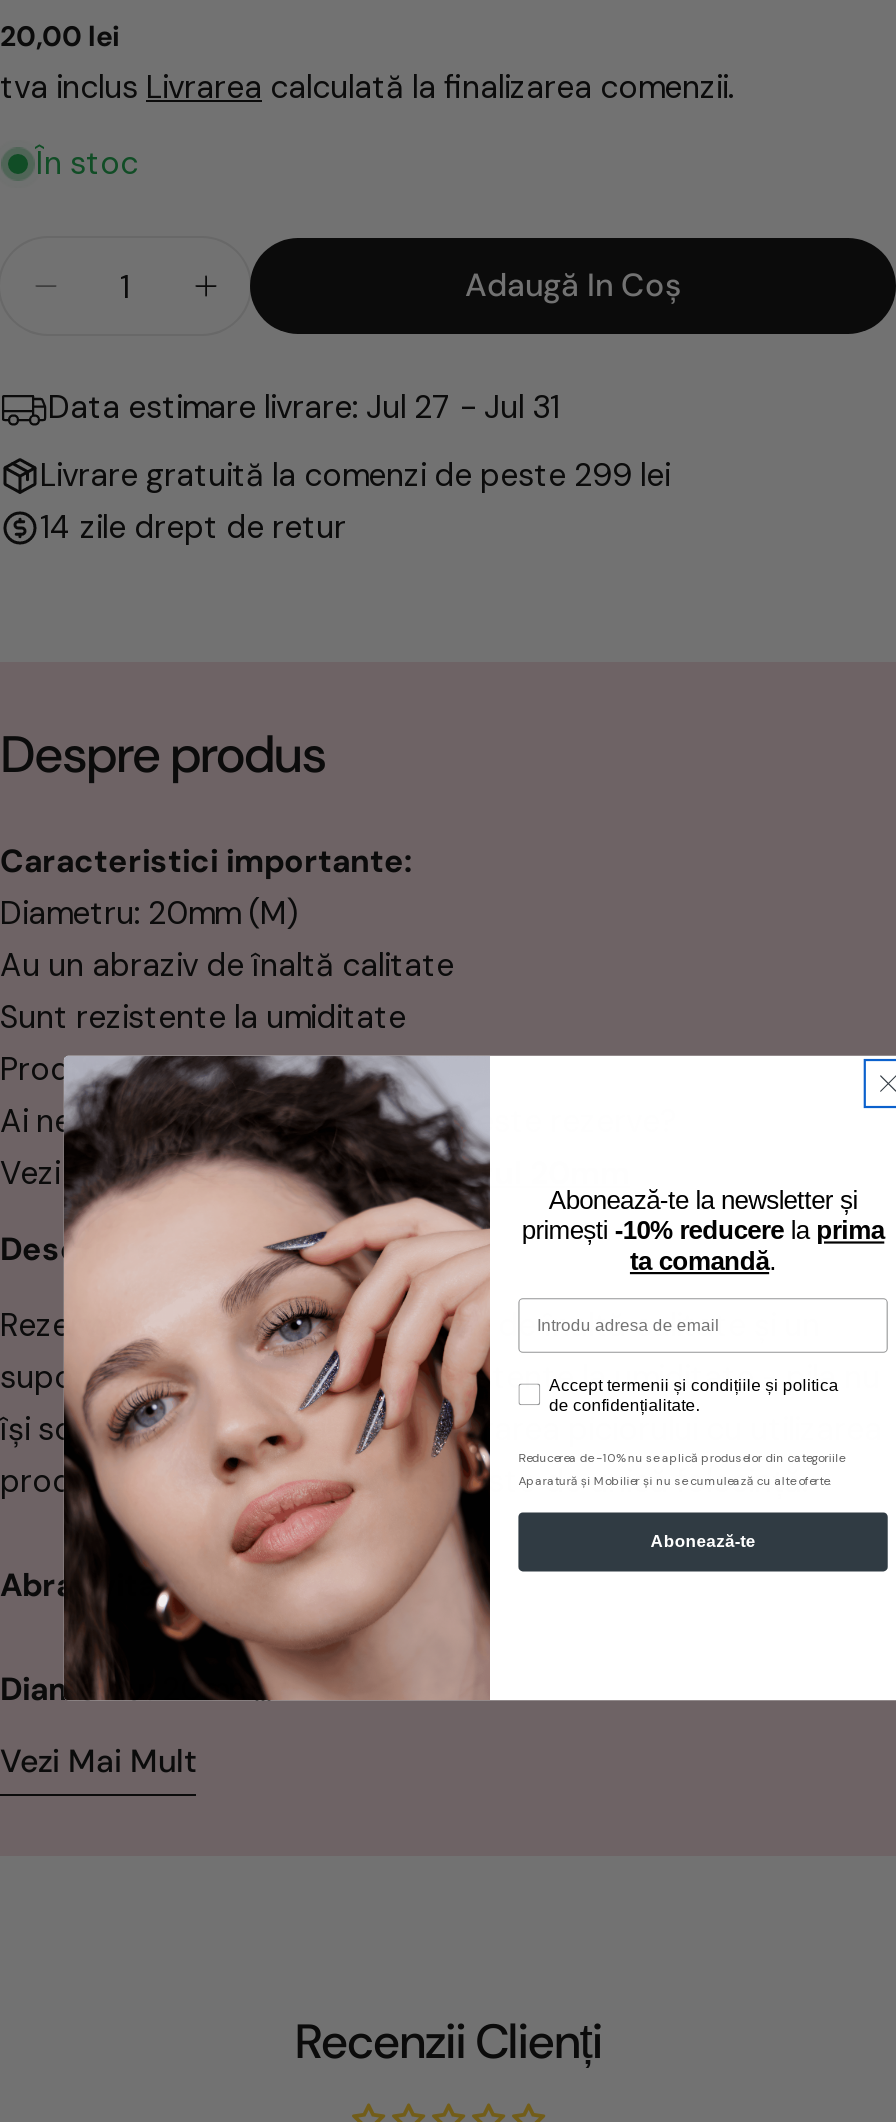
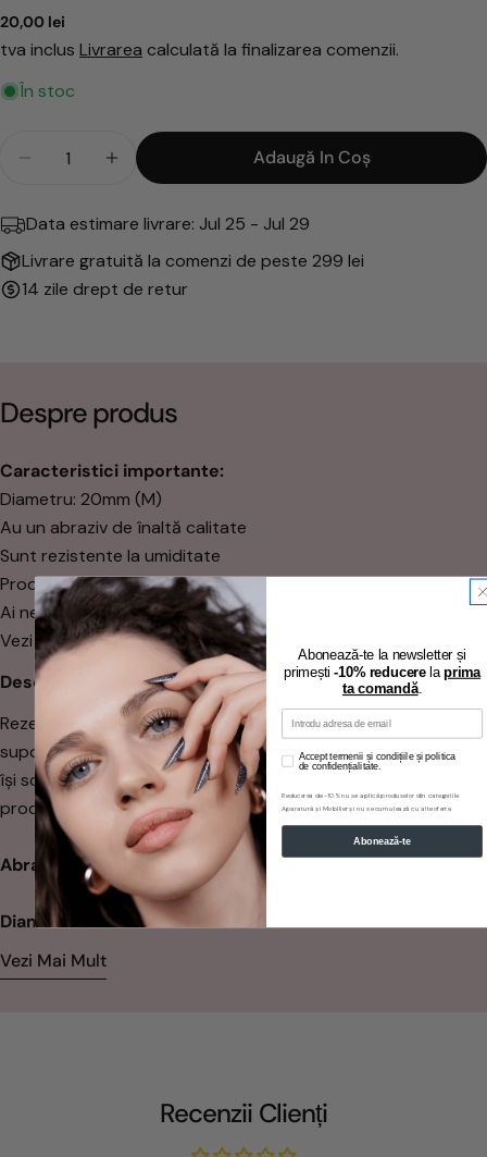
- Data estimare livrare: Jul 27 - Jul 31
+ Data estimare livrare: Jul 25 - Jul 29
